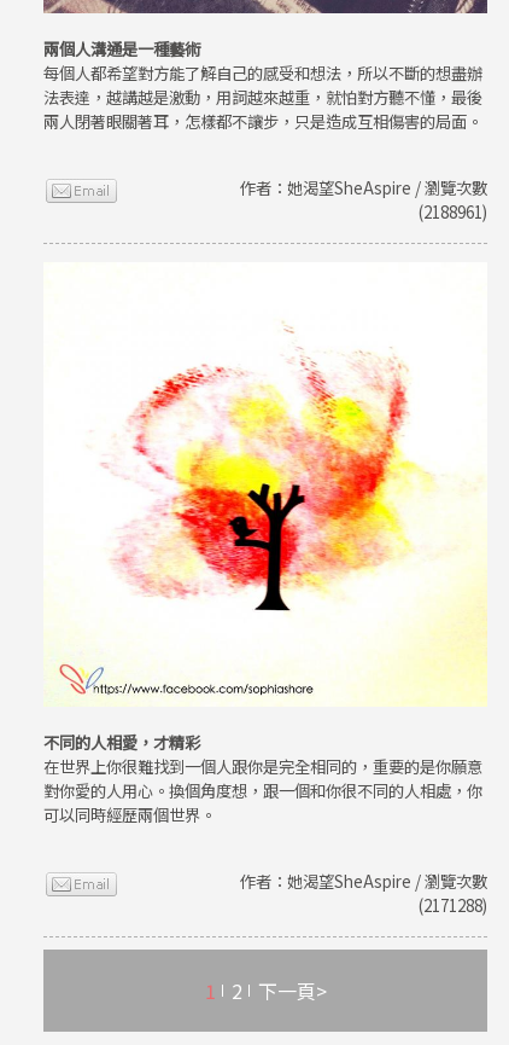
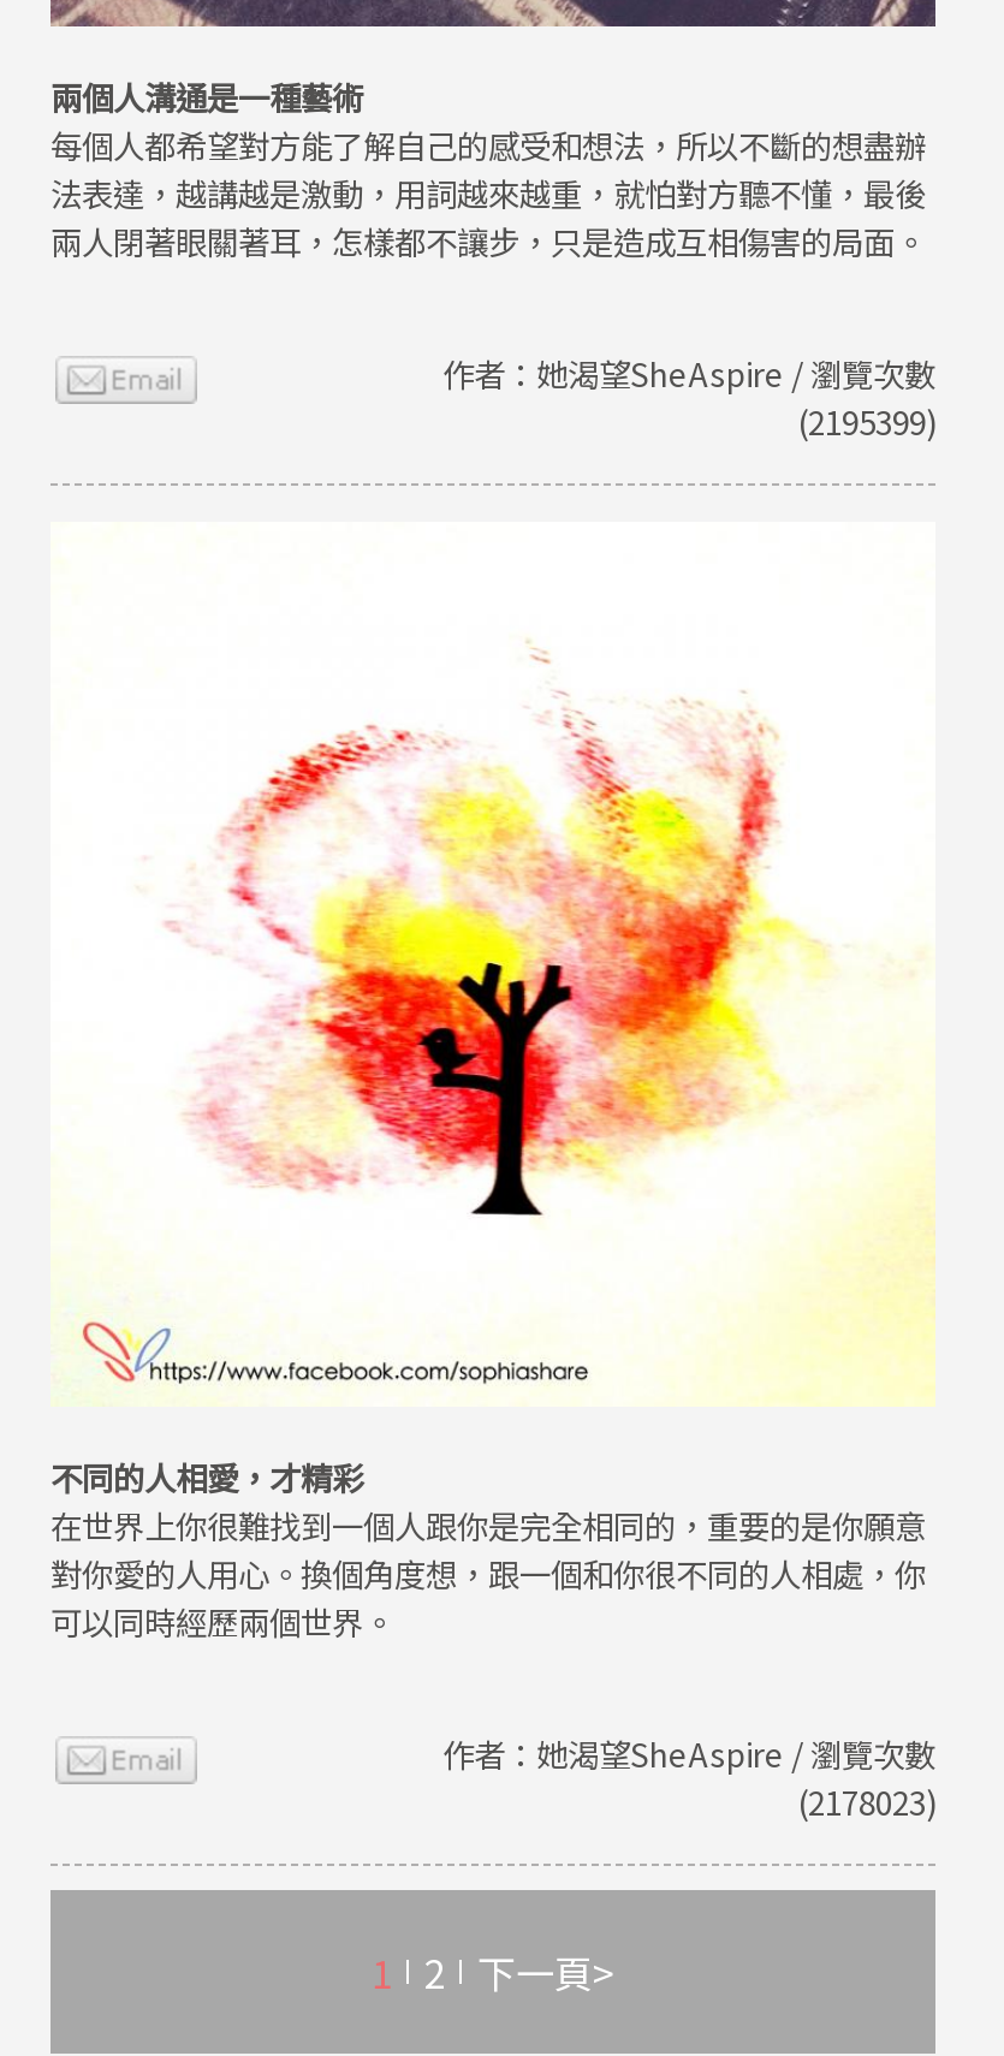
- (2188961)
+ (2195399)

- (2171288)
+ (2178023)
